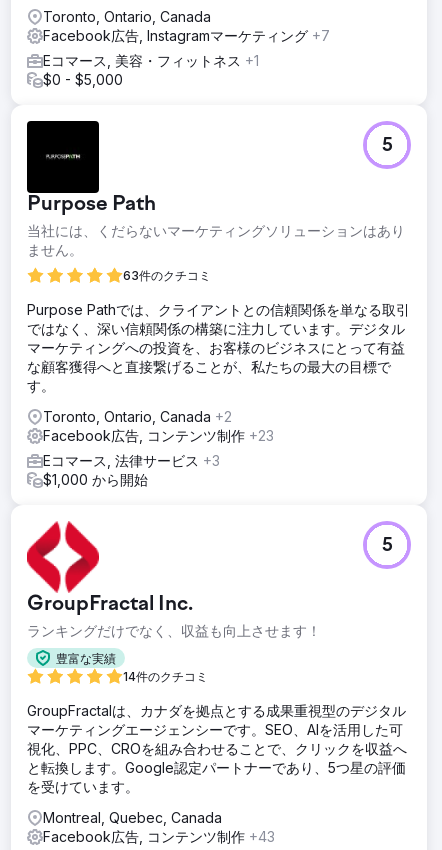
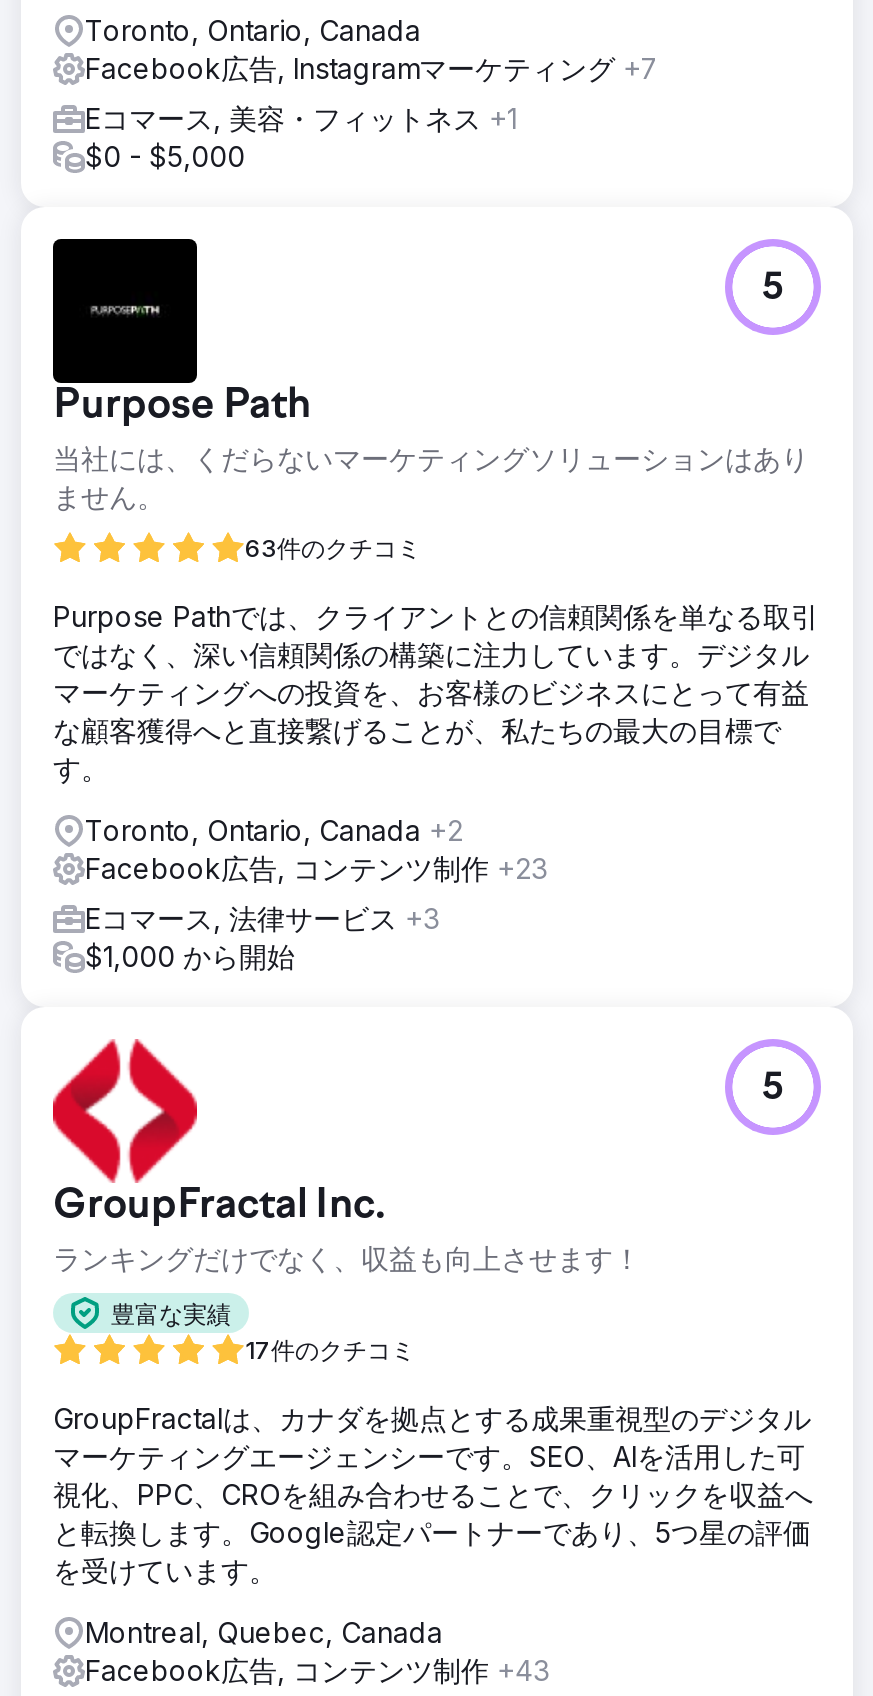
- 14件のクチコミ
+ 17件のクチコミ
